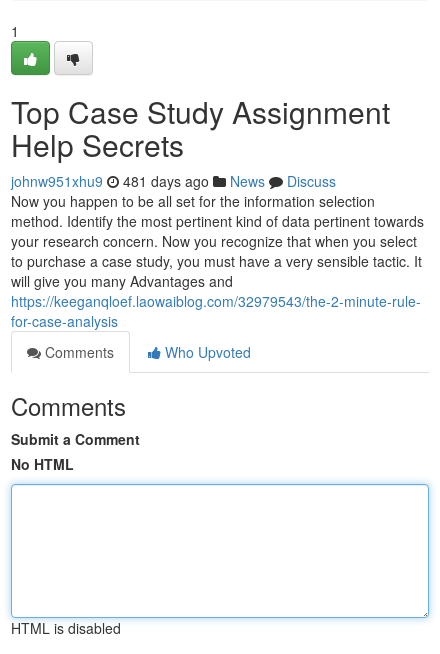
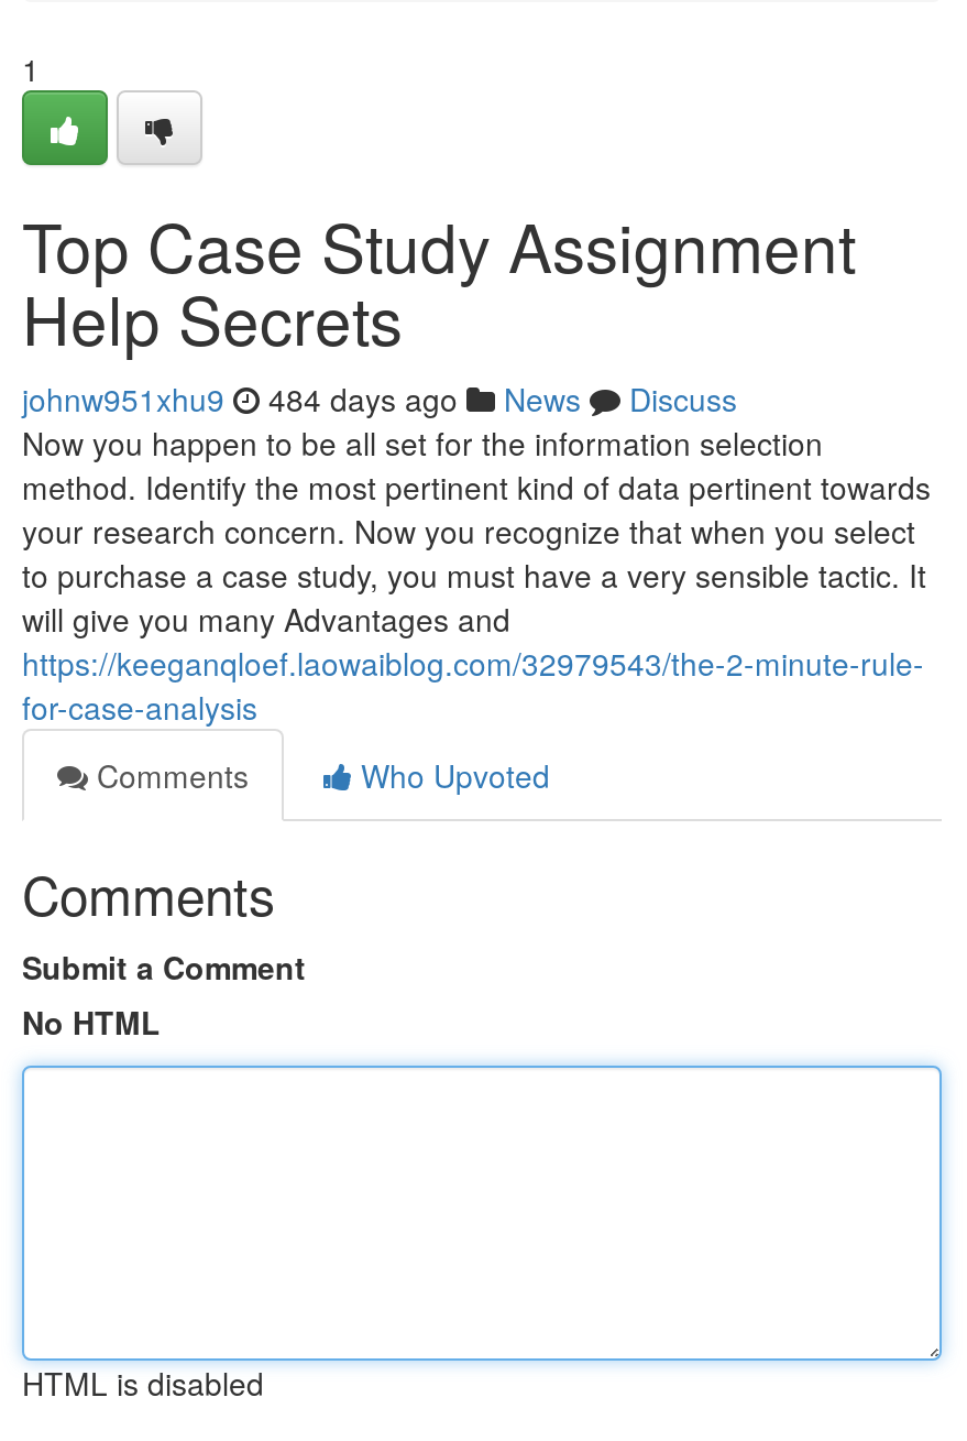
- johnw951xhu9 481 days ago News Discuss
+ johnw951xhu9 484 days ago News Discuss
